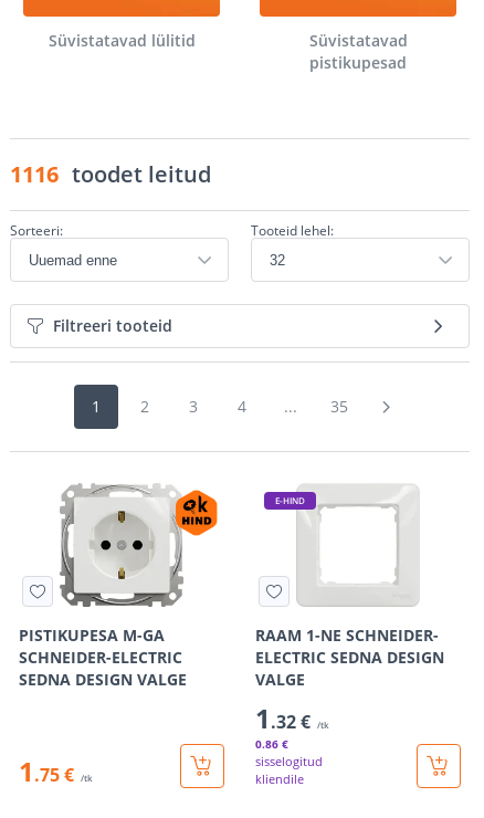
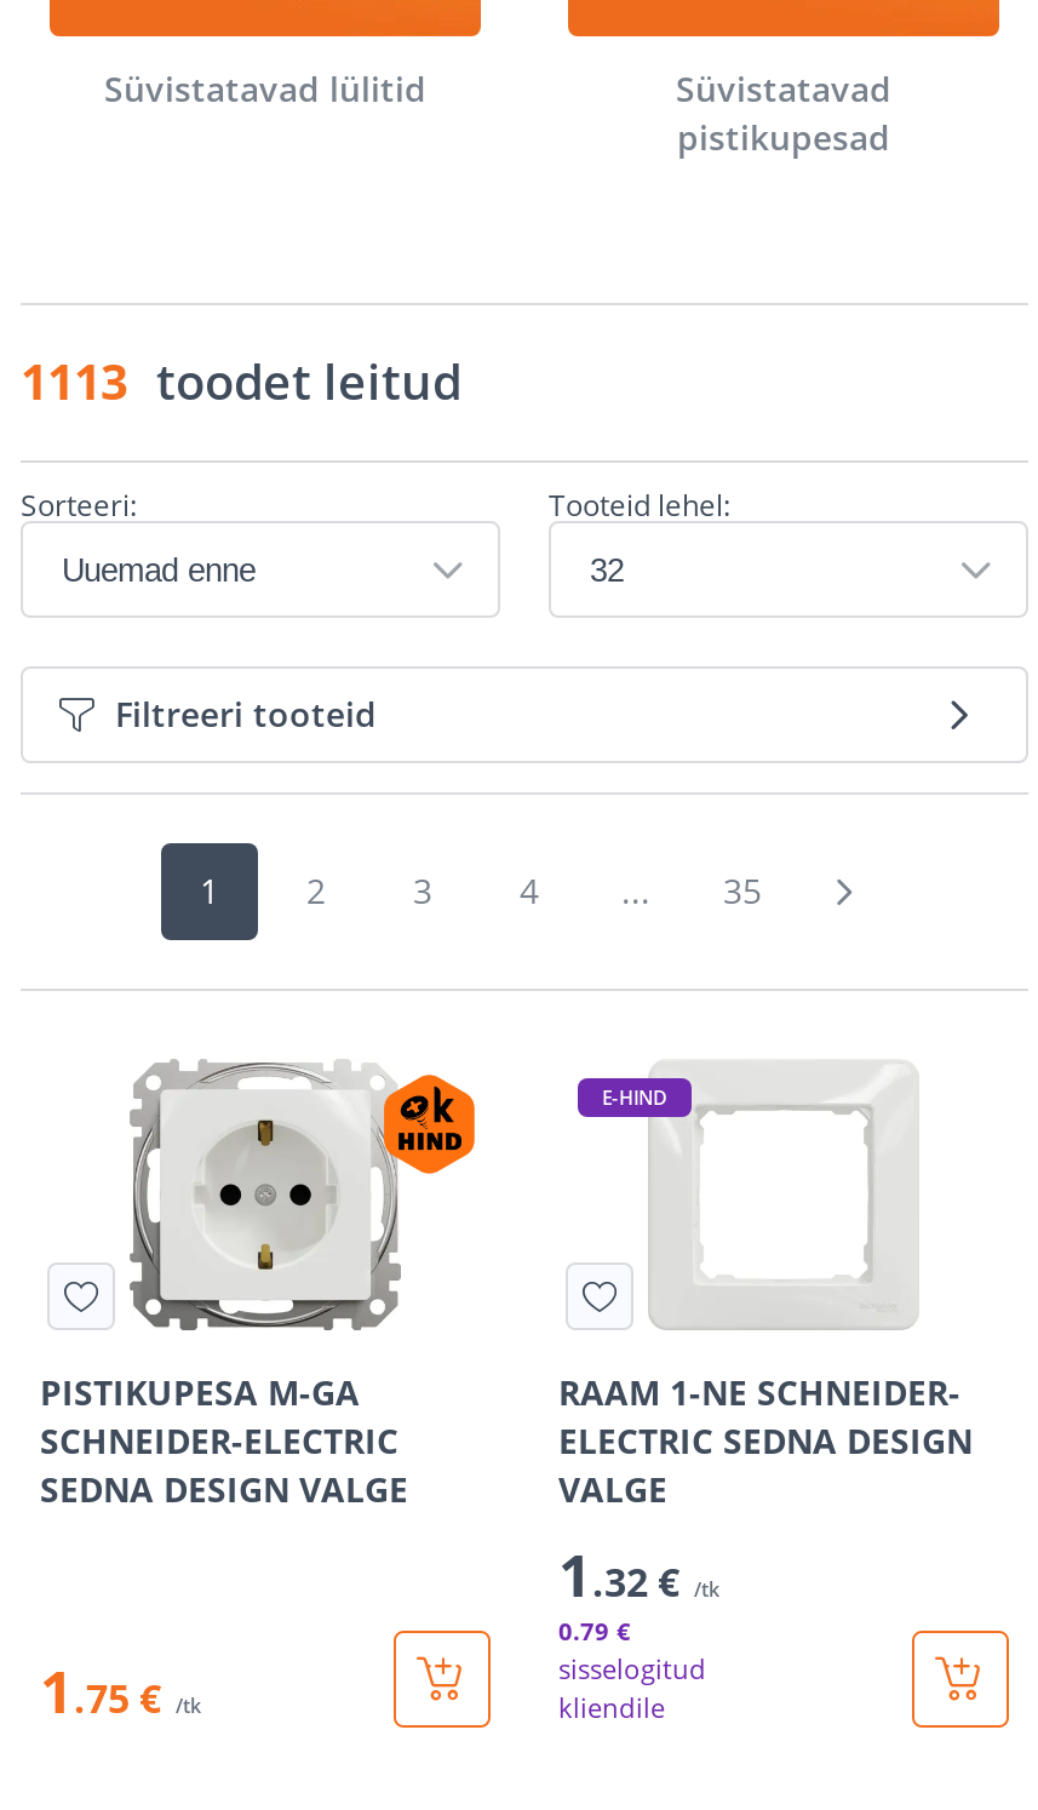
- 1116 toodet leitud
+ 1113 toodet leitud

- 0.86 €
+ 0.79 €
